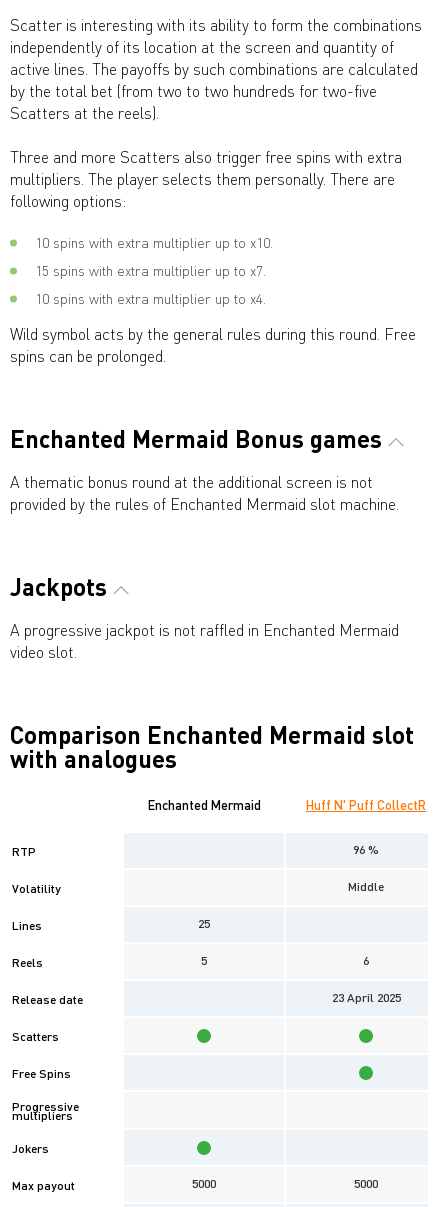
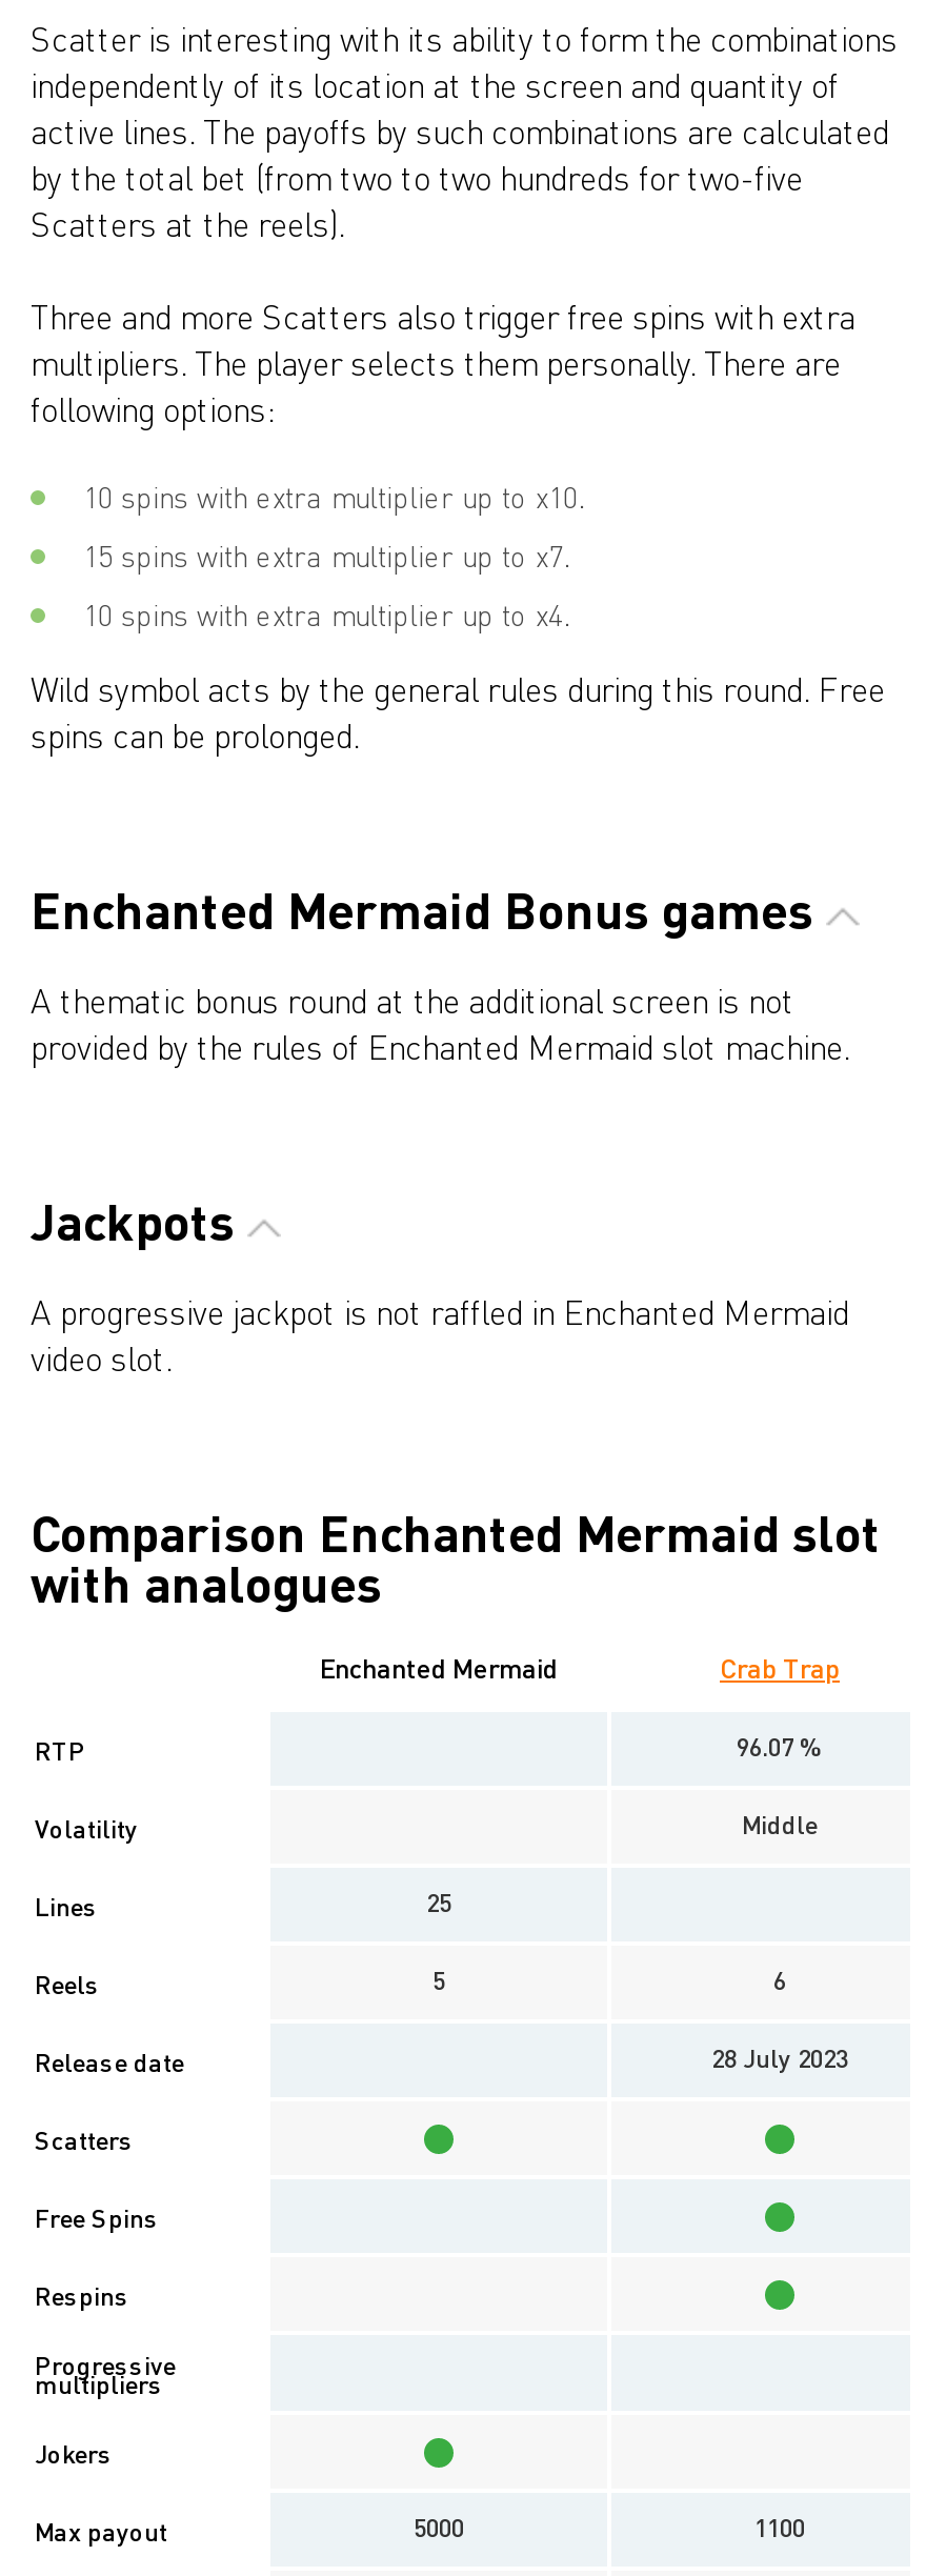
- Huff N' Puff CollectR
+ Crab Trap

- 96 %
+ 96.07 %

- 23 April 2025
+ 28 July 2023

+ Respins

- 5000
+ 1100
